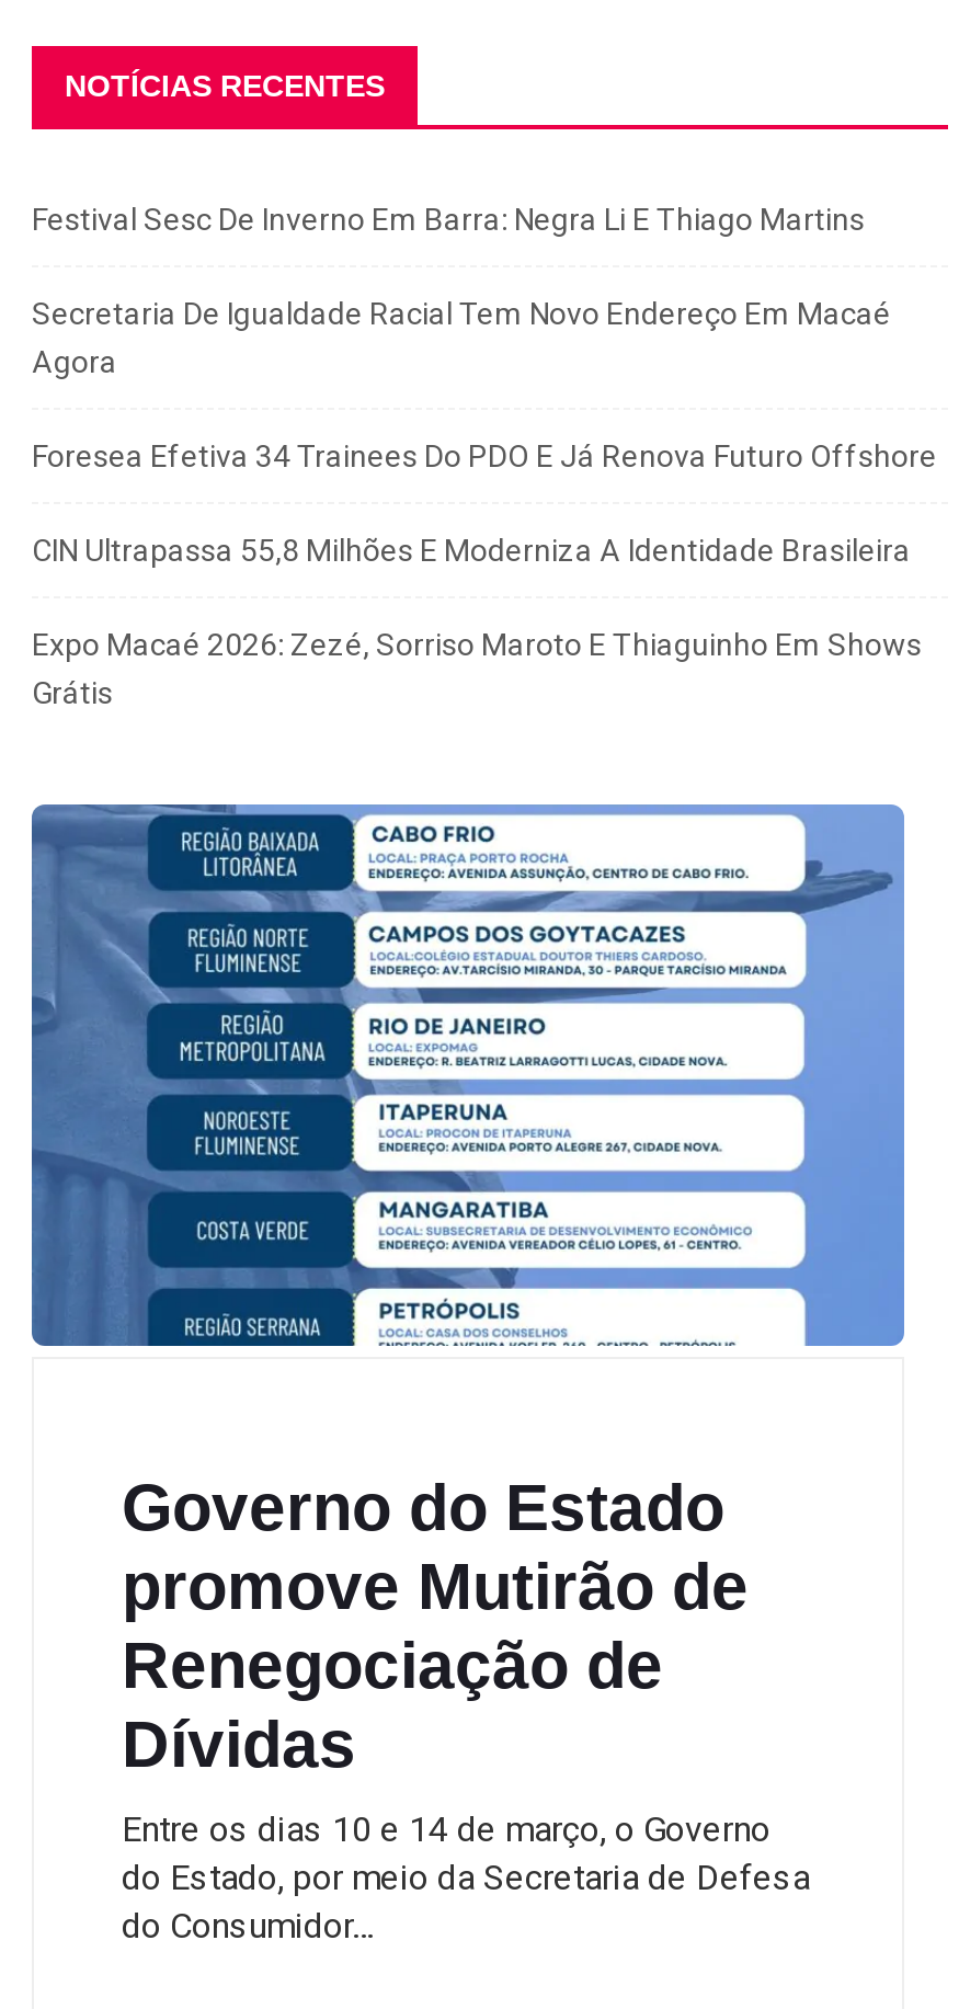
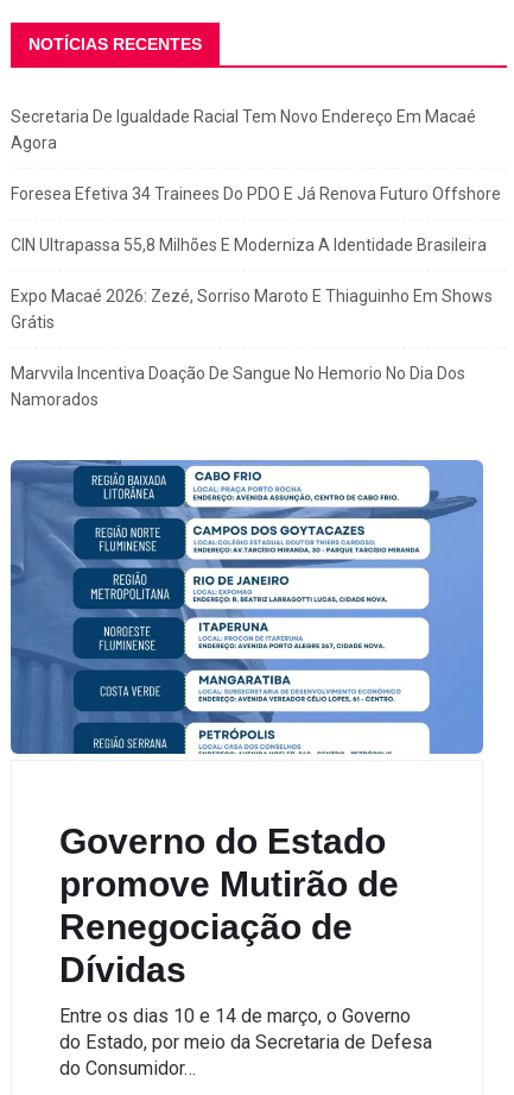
- Festival Sesc De Inverno Em Barra: Negra Li E Thiago Martins

moved up: Secretaria De Igualdade Racial Tem Novo Endereço Em Macaé | Agora | Foresea Efetiva 34 Trainees Do PDO E Já Renova Futuro Offshore | CIN Ultrapassa 55,8 Milhões E Moderniza A Identidade Brasileira | Expo Macaé 2026: Zezé, Sorriso Maroto E Thiaguinho Em Shows | Grátis

+ Marvvila Incentiva Doação De Sangue No Hemorio No Dia Dos
+ Namorados
